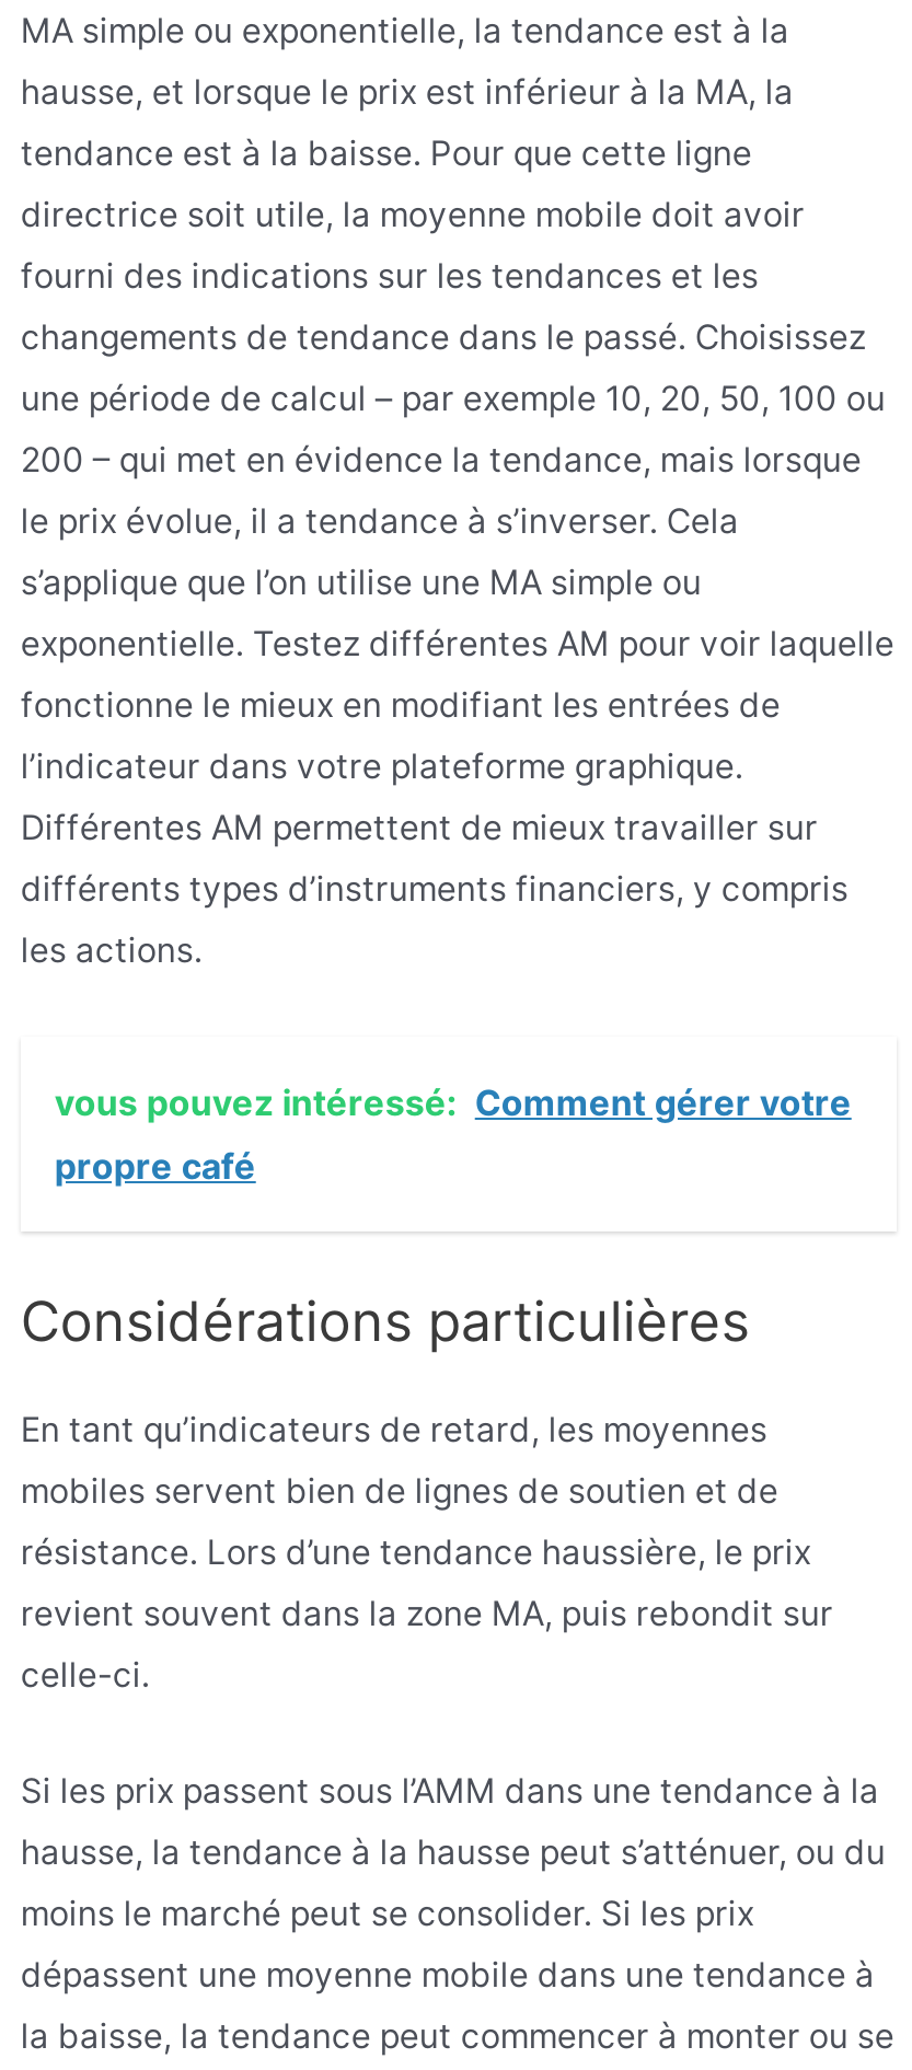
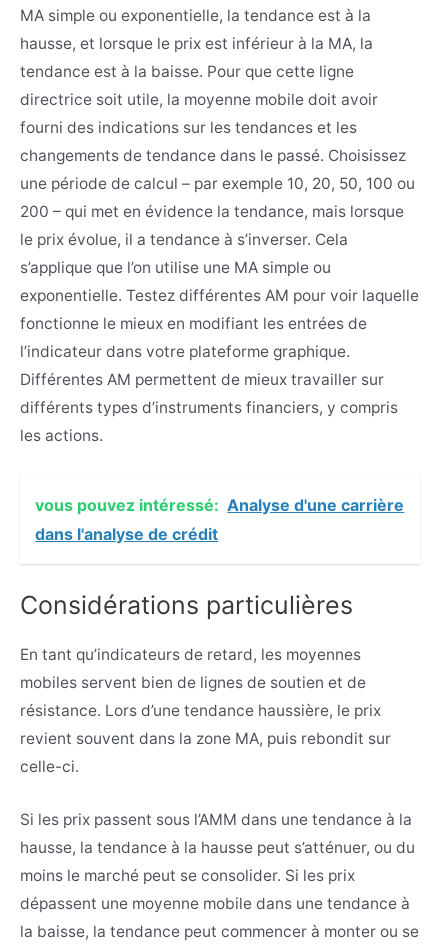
- vous pouvez intéressé: Comment gérer votre
- propre café
+ vous pouvez intéressé: Analyse d'une carrière
+ dans l'analyse de crédit
